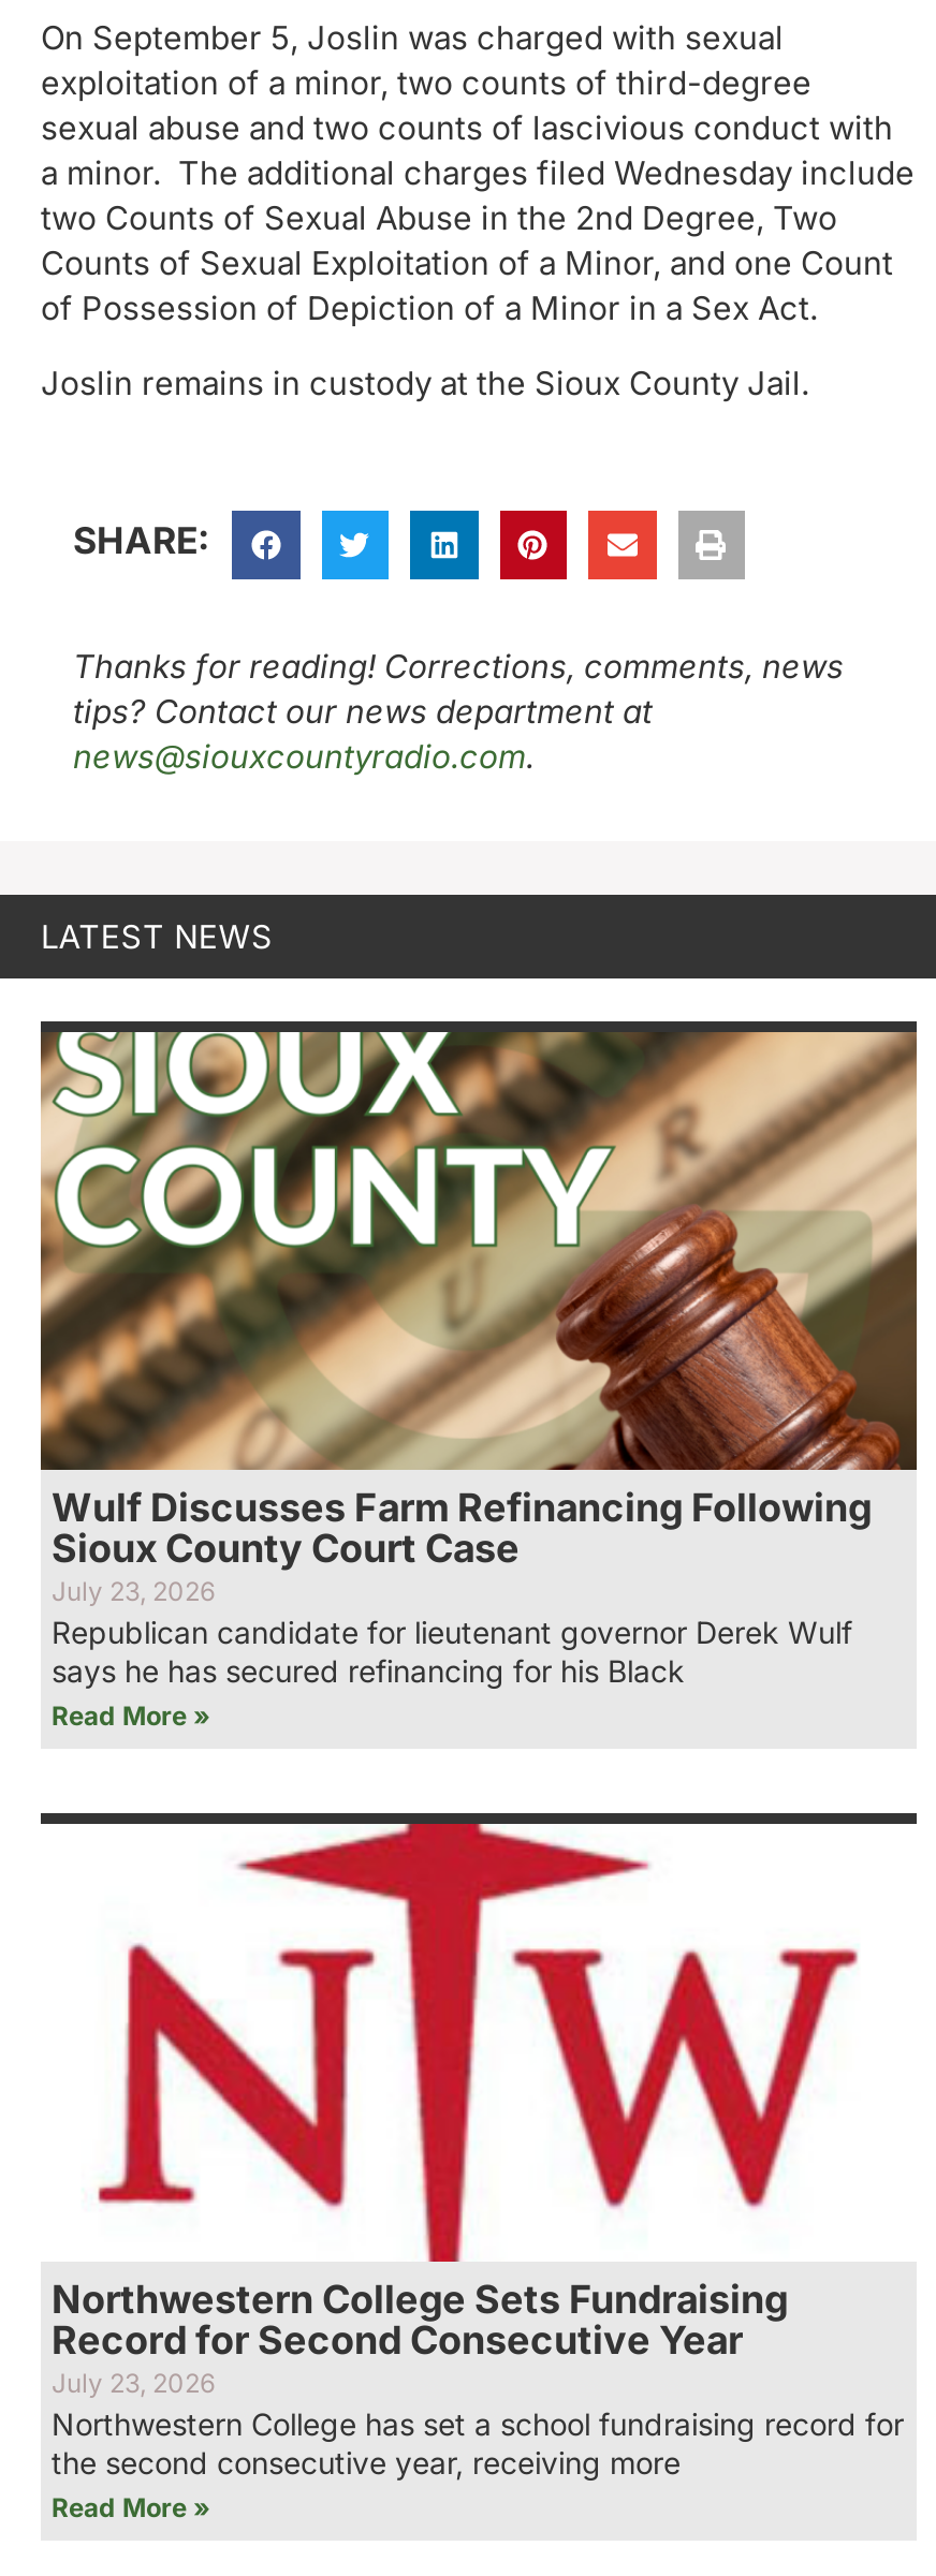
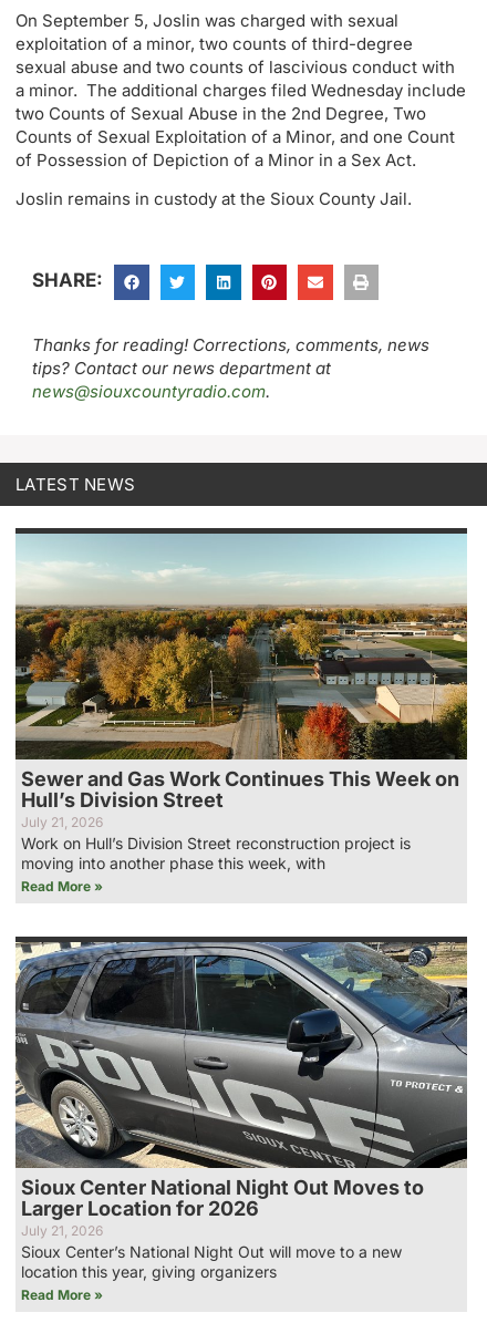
- [image]
- Wulf Discusses Farm Refinancing Following
- Sioux County Court Case
- July 23, 2026
- Republican candidate for lieutenant governor Derek Wulf
- says he has secured refinancing for his Black
+ [image]
+ Sewer and Gas Work Continues This Week on
+ Hull’s Division Street
+ July 21, 2026
+ Work on Hull’s Division Street reconstruction project is
+ moving into another phase this week, with

- [image]
- Northwestern College Sets Fundraising
- Record for Second Consecutive Year
- July 23, 2026
- Northwestern College has set a school fundraising record for
- the second consecutive year, receiving more
+ [image]
+ Sioux Center National Night Out Moves to
+ Larger Location for 2026
+ July 21, 2026
+ Sioux Center’s National Night Out will move to a new
+ location this year, giving organizers
